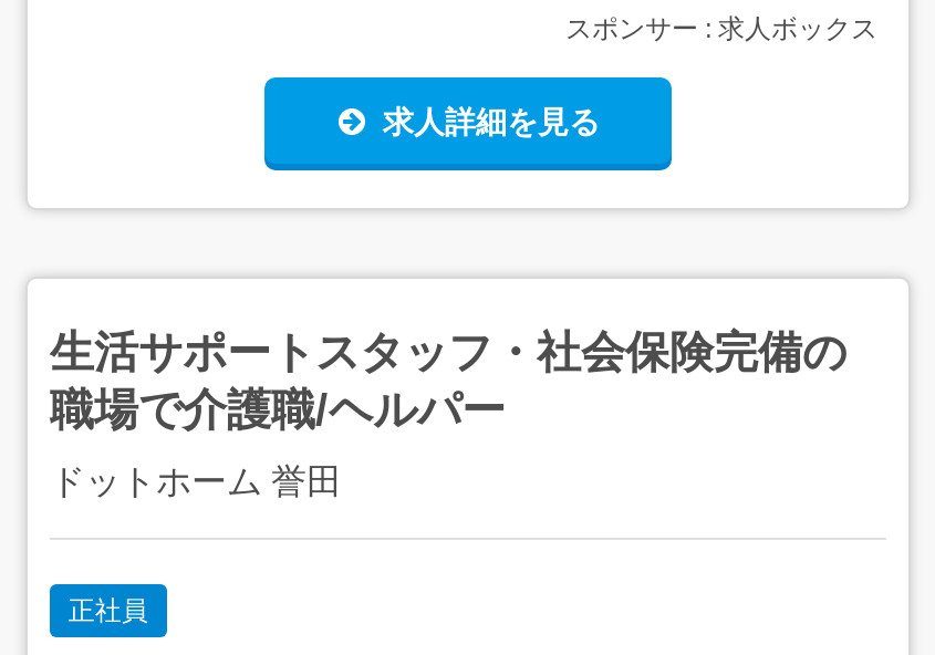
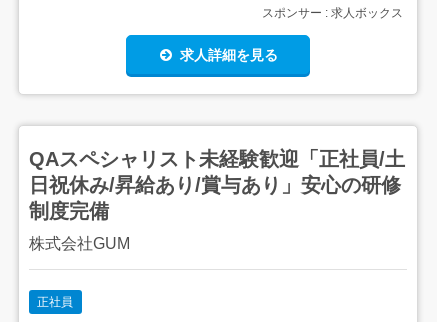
- 生活サポートスタッフ・社会保険完備の
- 職場で介護職/ヘルパー
+ QAスペシャリスト未経験歓迎「正社員/土
+ 日祝休み/昇給あり/賞与あり」安心の研修
+ 制度完備

- ドットホーム 誉田
+ 株式会社GUM
